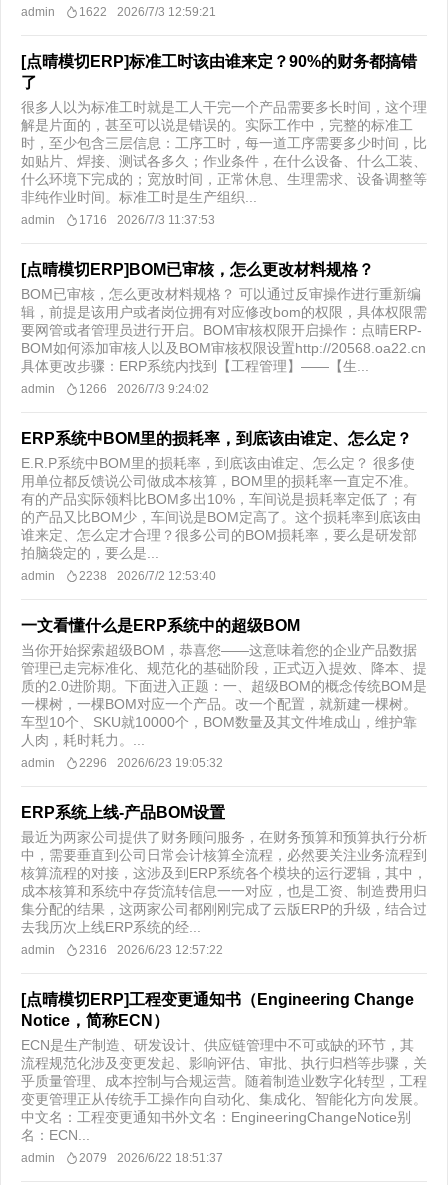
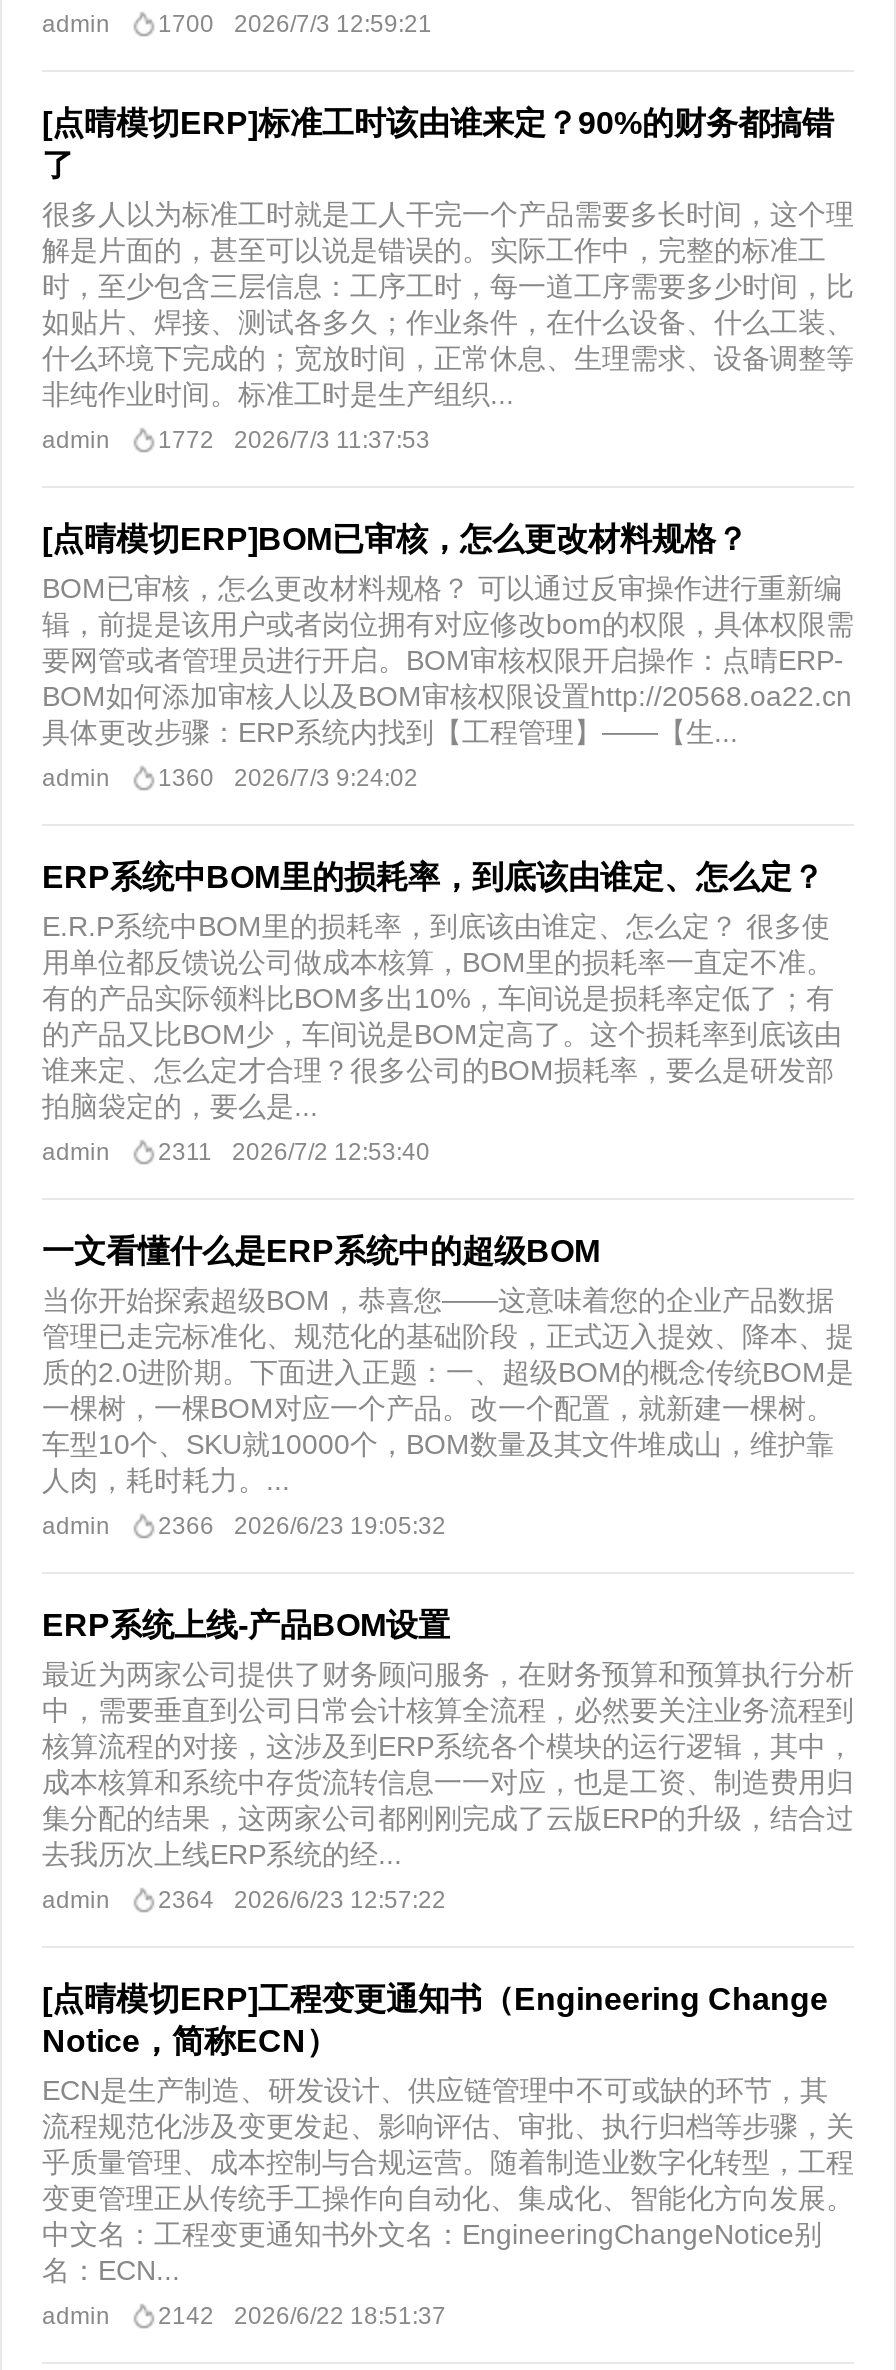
- admin 1622 2026/7/3 12:59:21
+ admin 1700 2026/7/3 12:59:21

- admin 1716 2026/7/3 11:37:53
+ admin 1772 2026/7/3 11:37:53

- admin 1266 2026/7/3 9:24:02
+ admin 1360 2026/7/3 9:24:02

- admin 2238 2026/7/2 12:53:40
+ admin 2311 2026/7/2 12:53:40

- admin 2296 2026/6/23 19:05:32
+ admin 2366 2026/6/23 19:05:32

- admin 2316 2026/6/23 12:57:22
+ admin 2364 2026/6/23 12:57:22

- admin 2079 2026/6/22 18:51:37
+ admin 2142 2026/6/22 18:51:37
